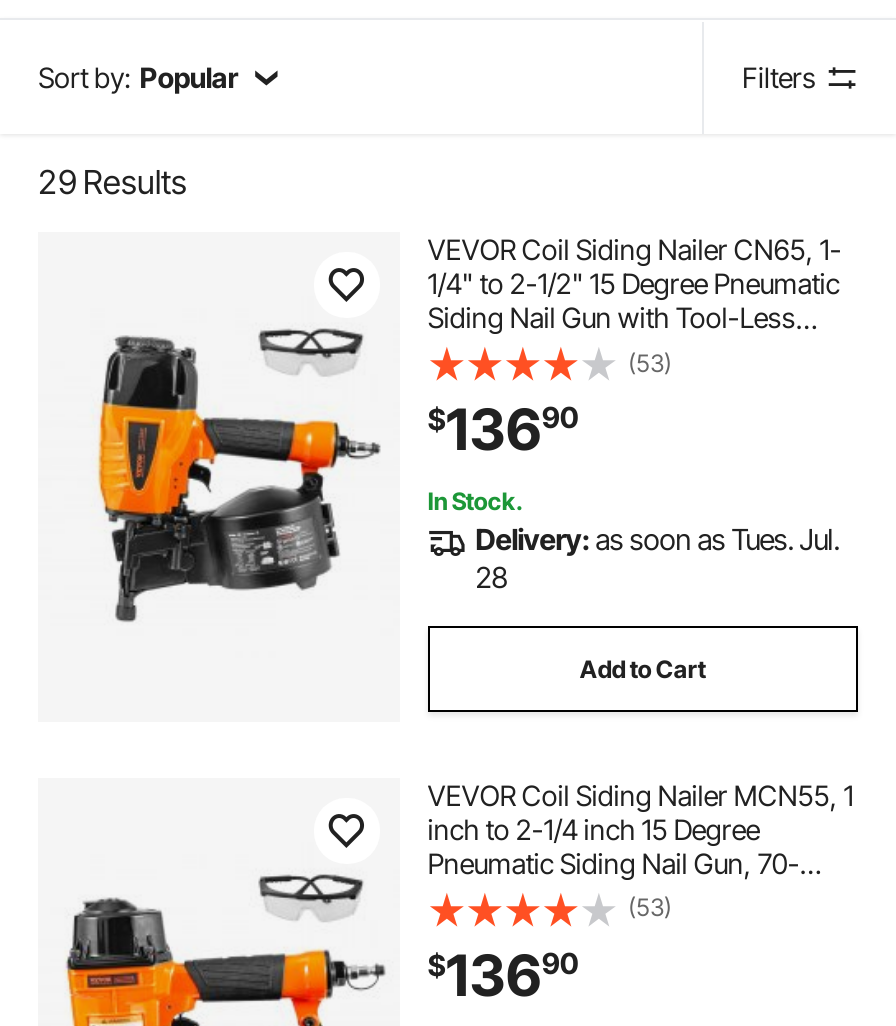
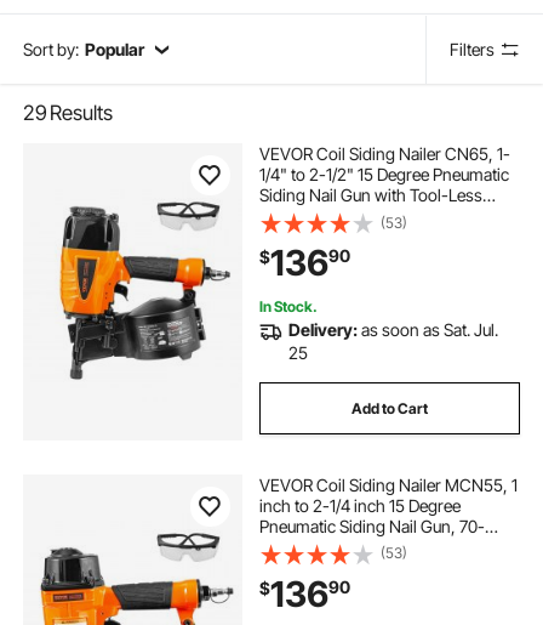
- Delivery: as soon as Tues. Jul.
+ Delivery: as soon as Sat. Jul.

- 28
+ 25
